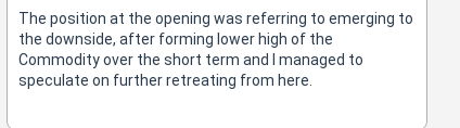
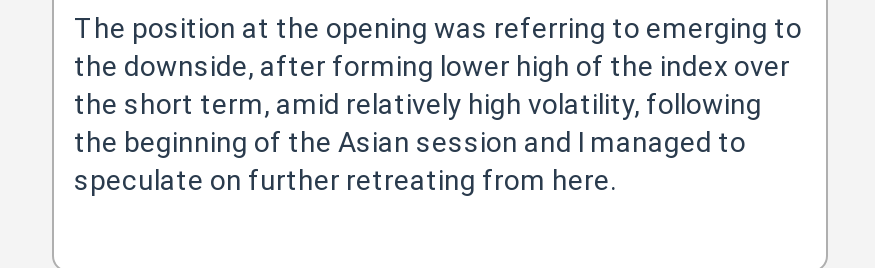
- the downside, after forming lower high of the
- Commodity over the short term and I managed to
+ the downside, after forming lower high of the index over
+ the short term, amid relatively high volatility, following
+ the beginning of the Asian session and I managed to
